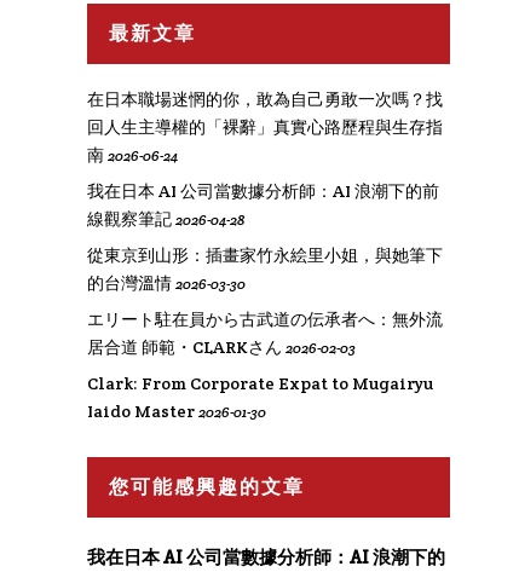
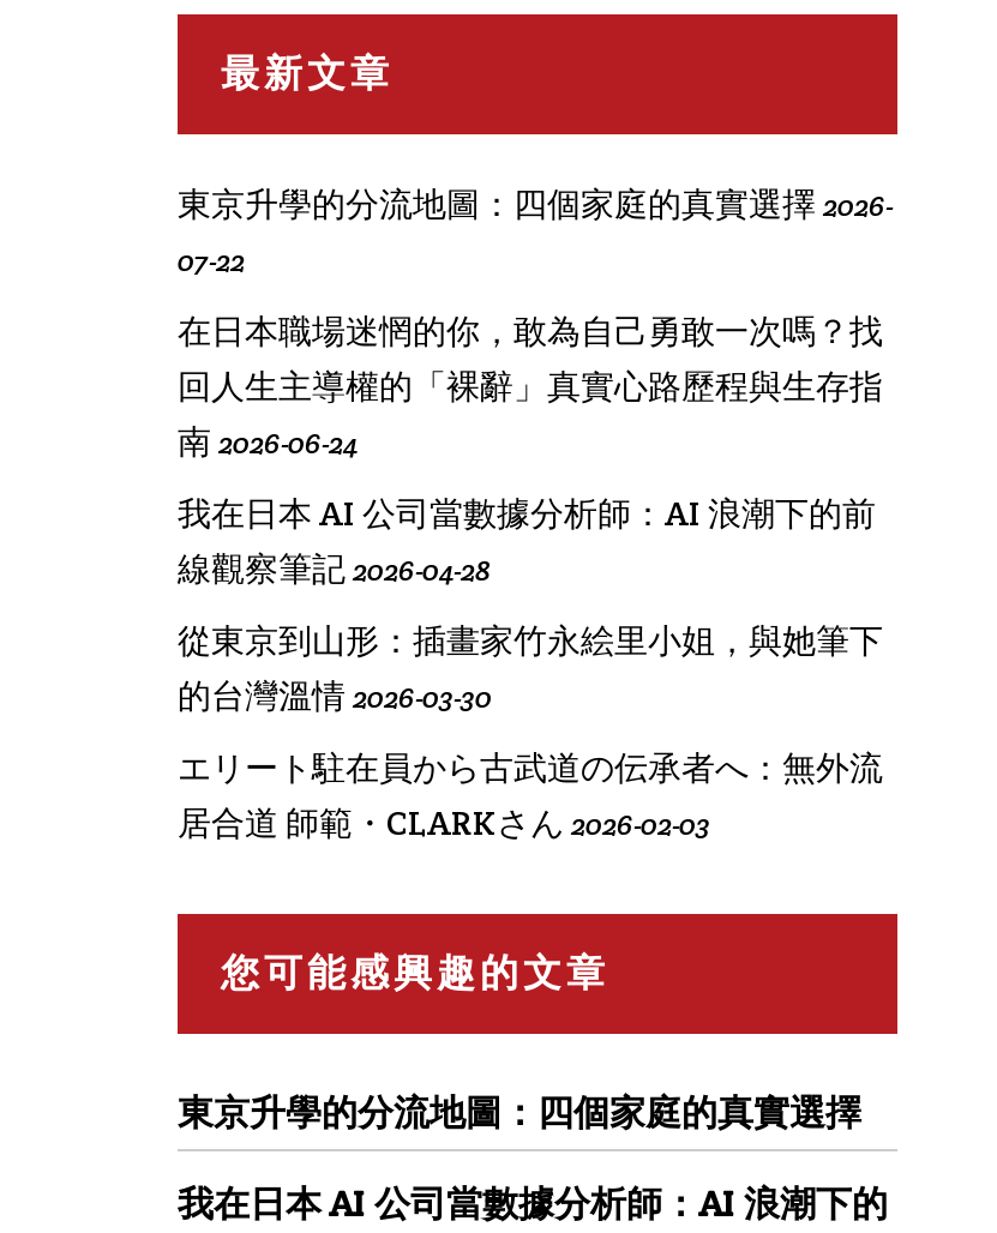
+ 東京升學的分流地圖：四個家庭的真實選擇 2026-
+ 07-22

- Clark: From Corporate Expat to Mugairyu
- Iaido Master 2026-01-30

+ 東京升學的分流地圖：四個家庭的真實選擇
